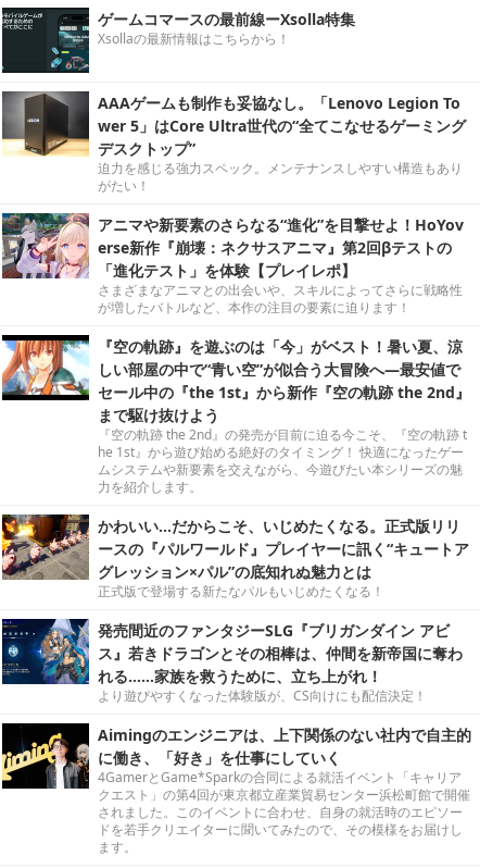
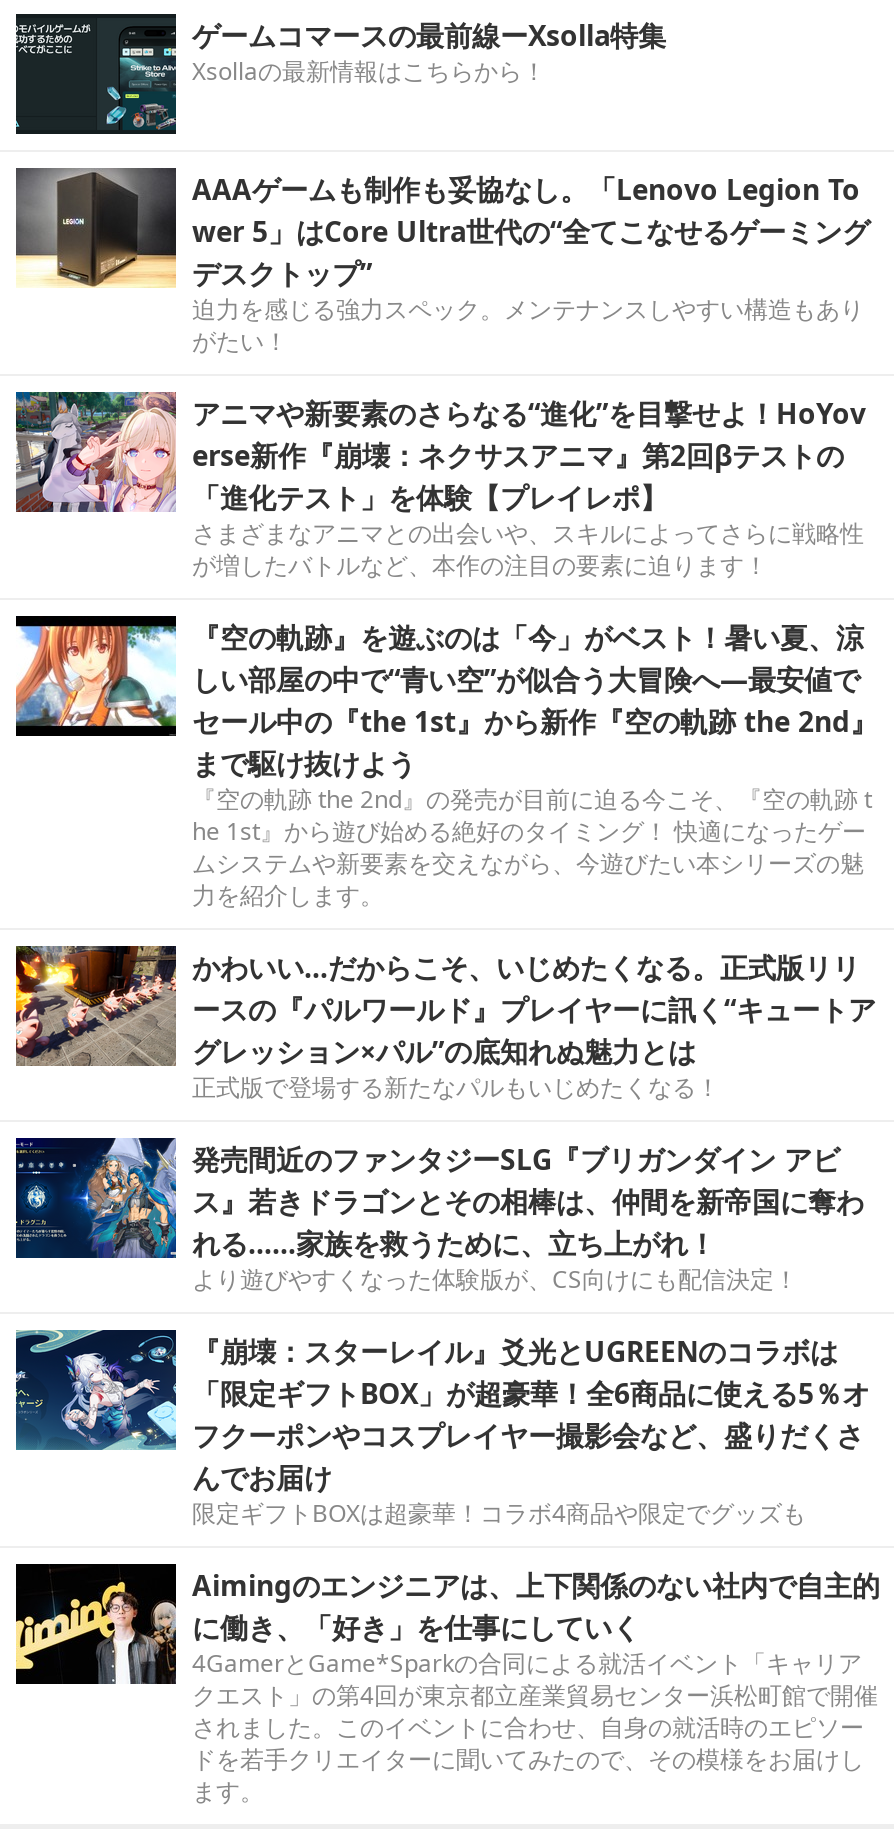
+ [image]
+ 『崩壊：スターレイル』爻光とUGREENのコラボは
+ 「限定ギフトBOX」が超豪華！全6商品に使える5％オ
+ フクーポンやコスプレイヤー撮影会など、盛りだくさ
+ んでお届け
+ 限定ギフトBOXは超豪華！コラボ4商品や限定でグッズも
